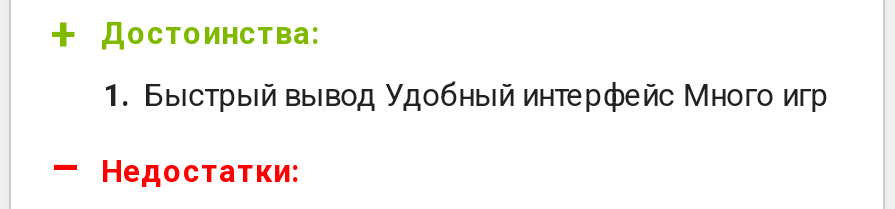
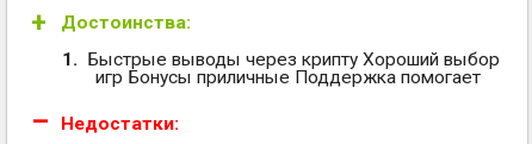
- Быстрый вывод Удобный интерфейс Много игр
+ Быстрые выводы через крипту Хороший выбор
+ игр Бонусы приличные Поддержка помогает
